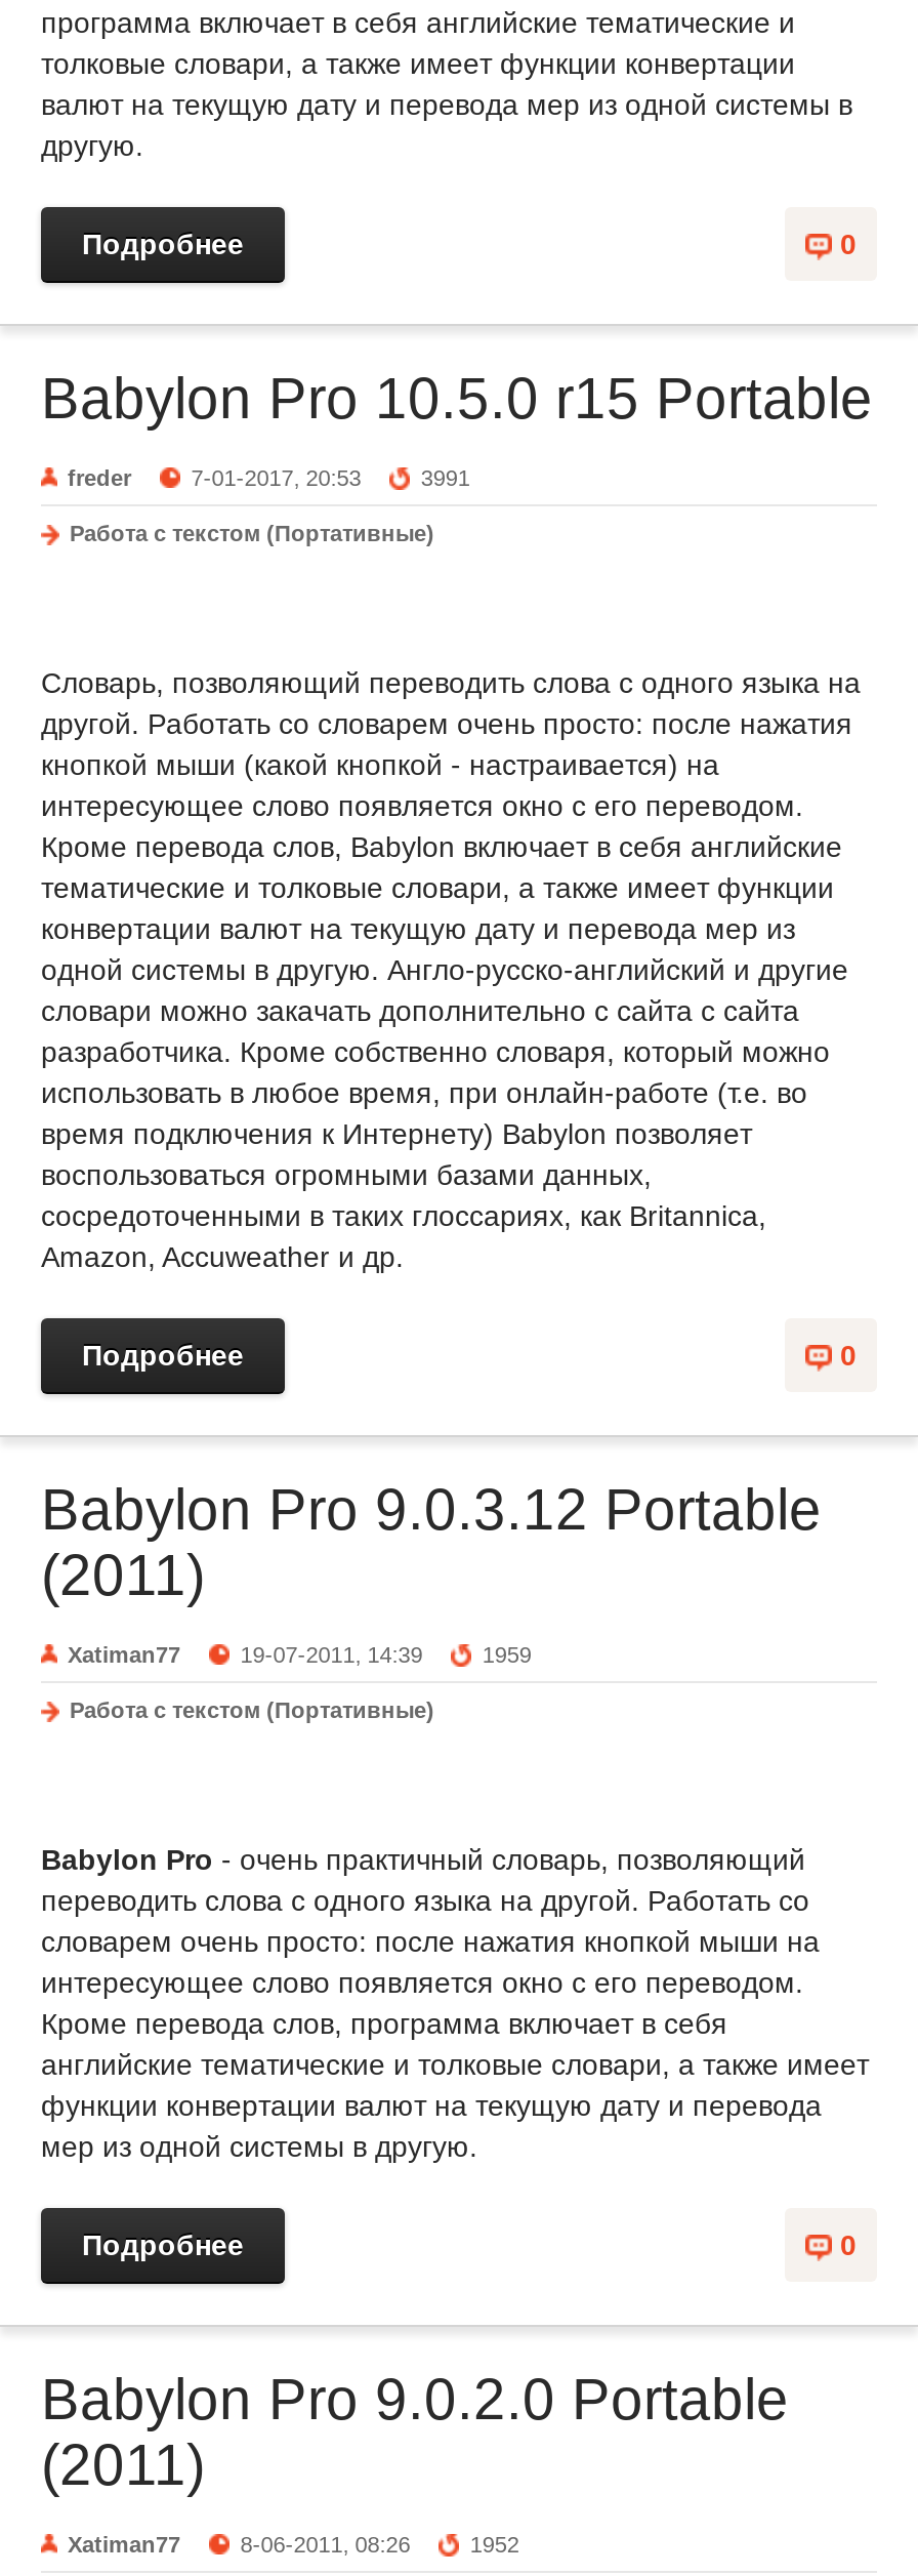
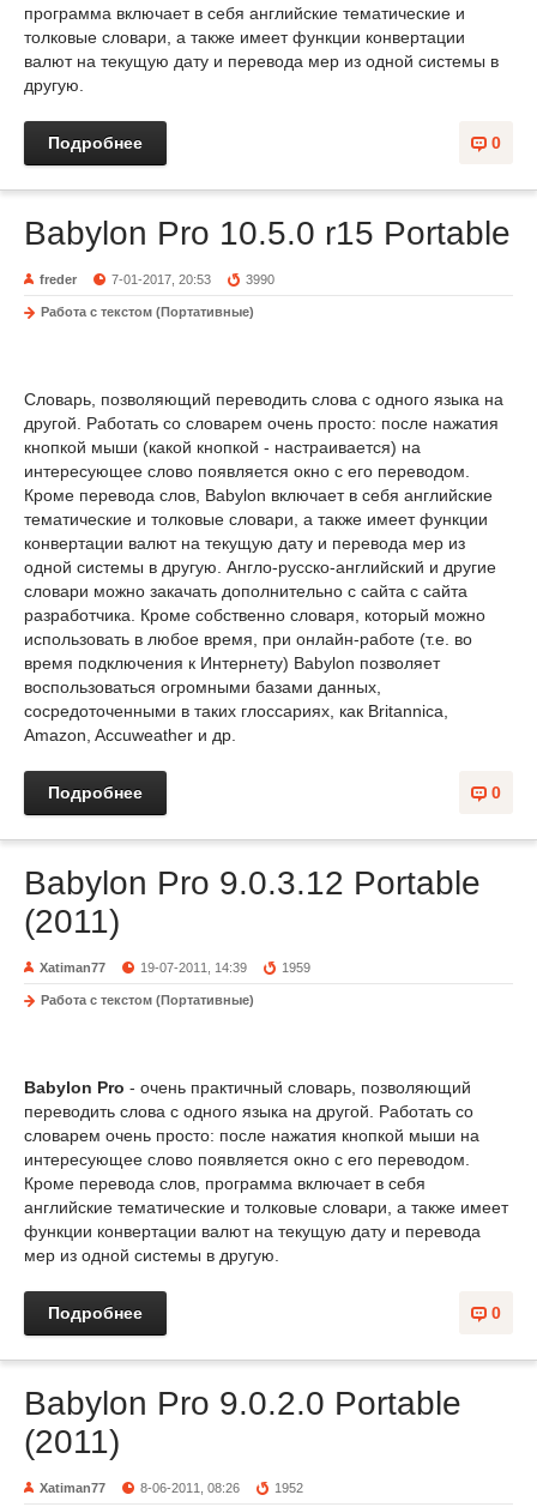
- 3991
+ 3990
